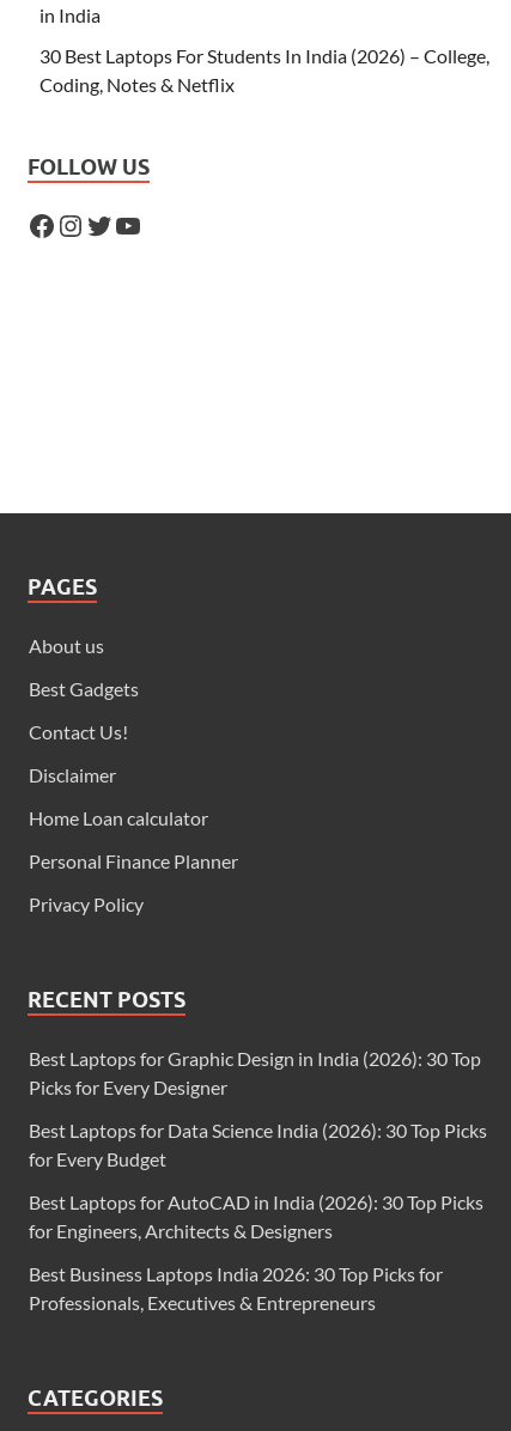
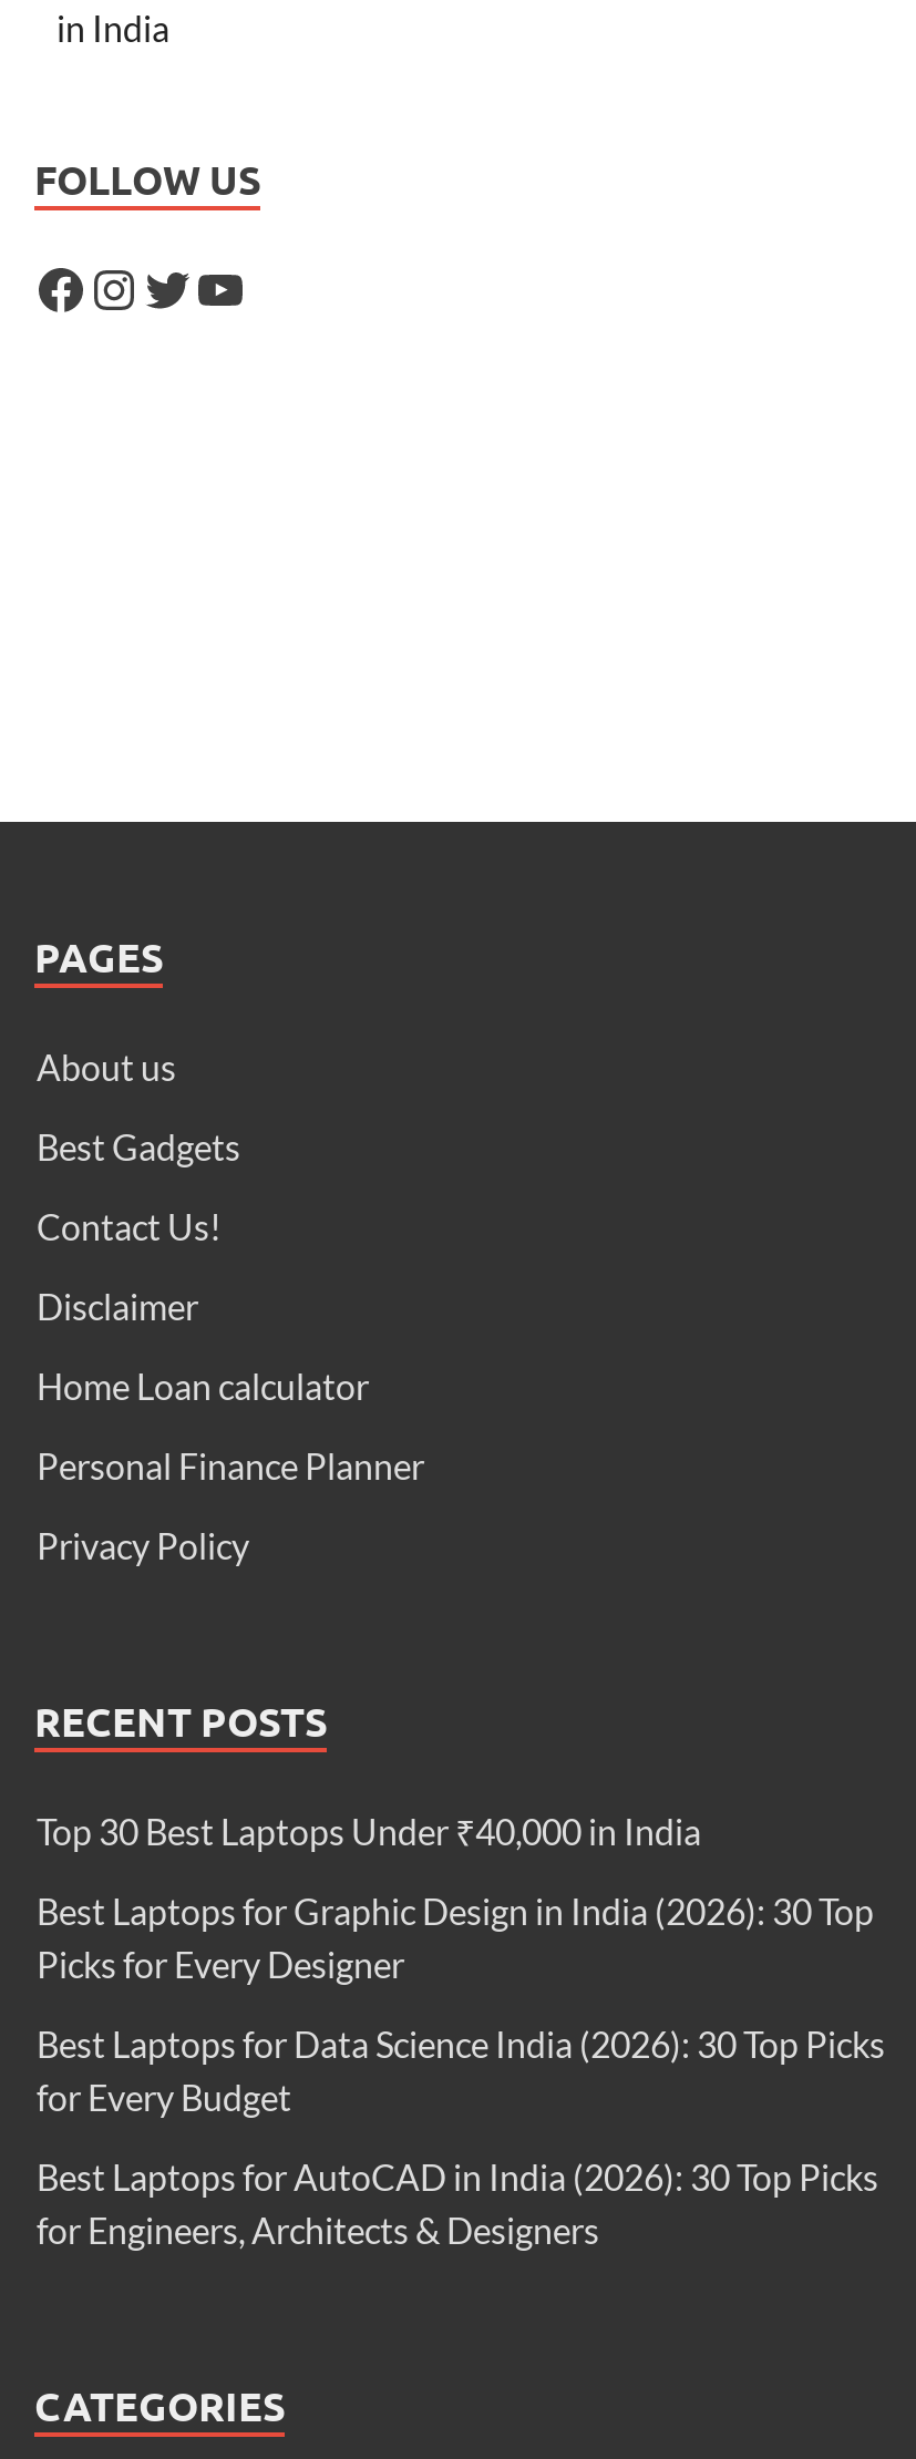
- 30 Best Laptops For Students In India (2026) – College,
- Coding, Notes & Netflix

+ Top 30 Best Laptops Under ₹40,000 in India

- Best Business Laptops India 2026: 30 Top Picks for
- Professionals, Executives & Entrepreneurs
